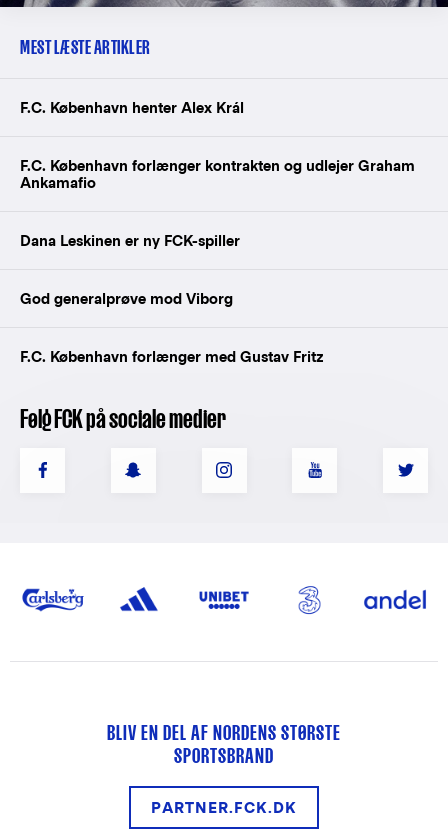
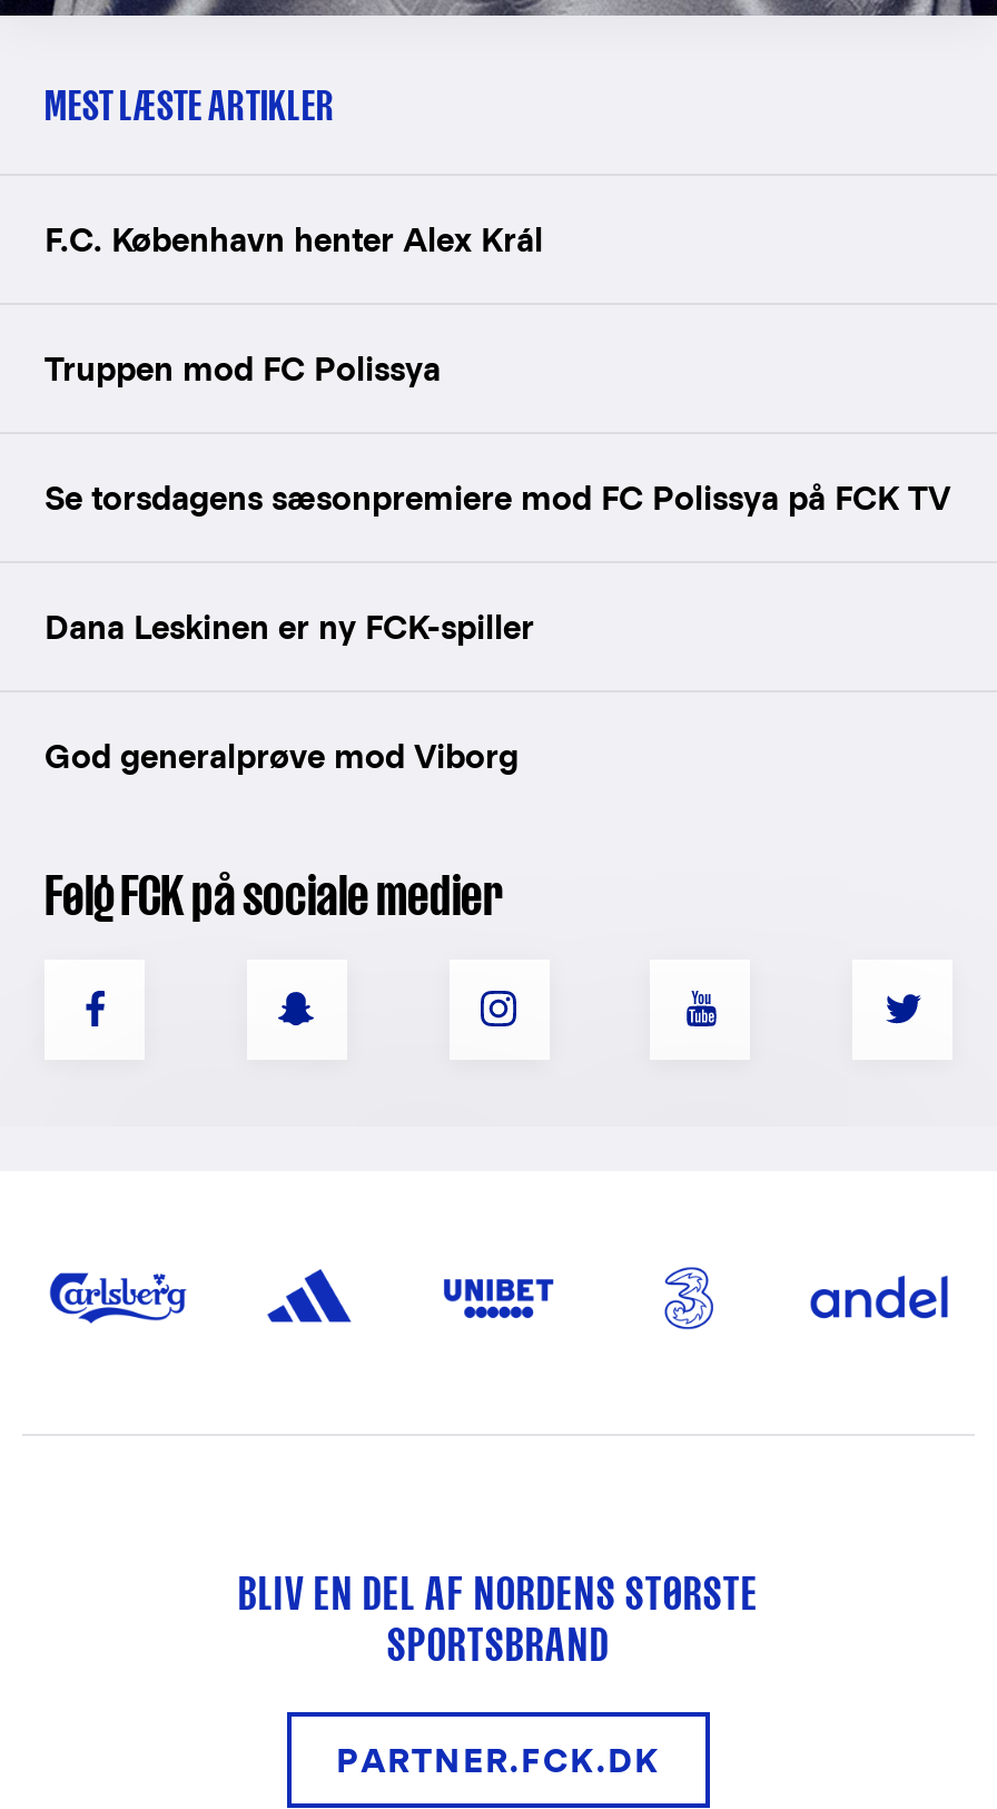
- F.C. København forlænger kontrakten og udlejer Graham
- Ankamafio
+ Truppen mod FC Polissya
+ Se torsdagens sæsonpremiere mod FC Polissya på FCK TV

moved down: Dana Leskinen er ny FCK-spiller | God generalprøve mod Viborg

- F.C. København forlænger med Gustav Fritz
